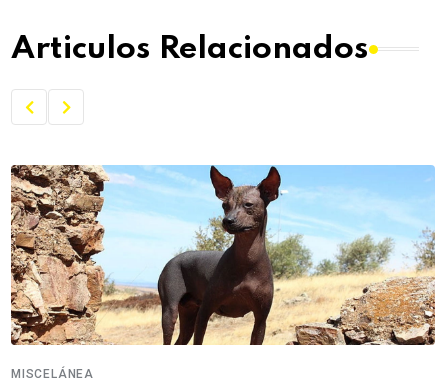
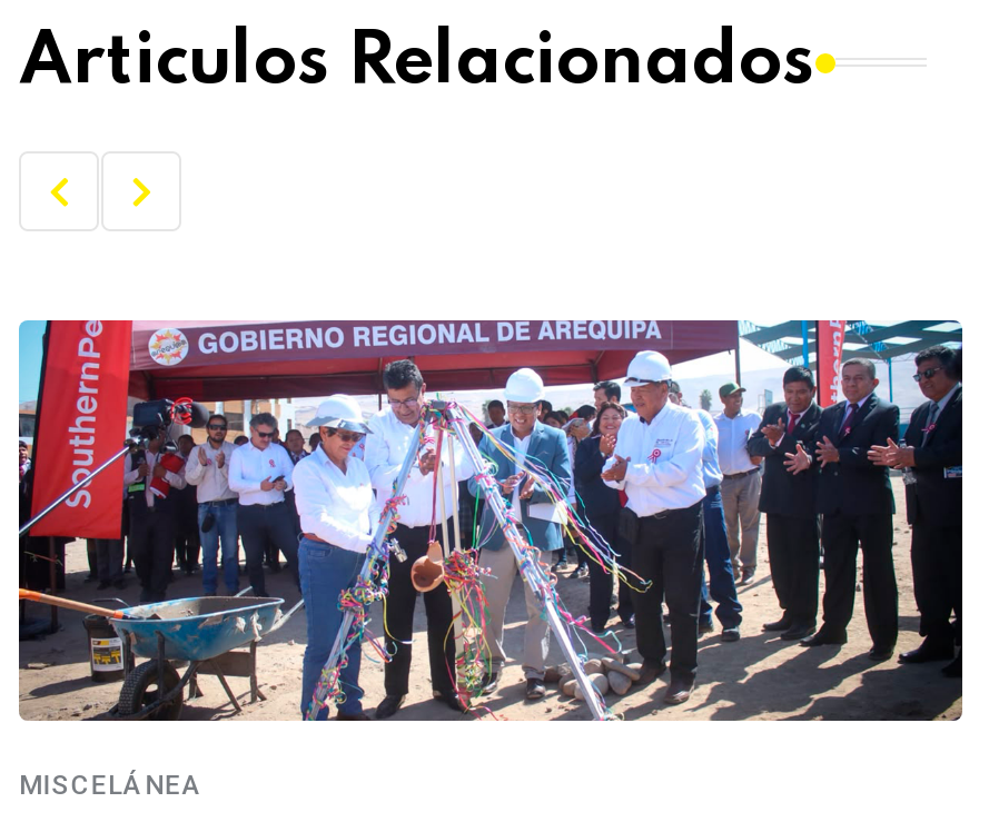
- [image]
+ [image]
